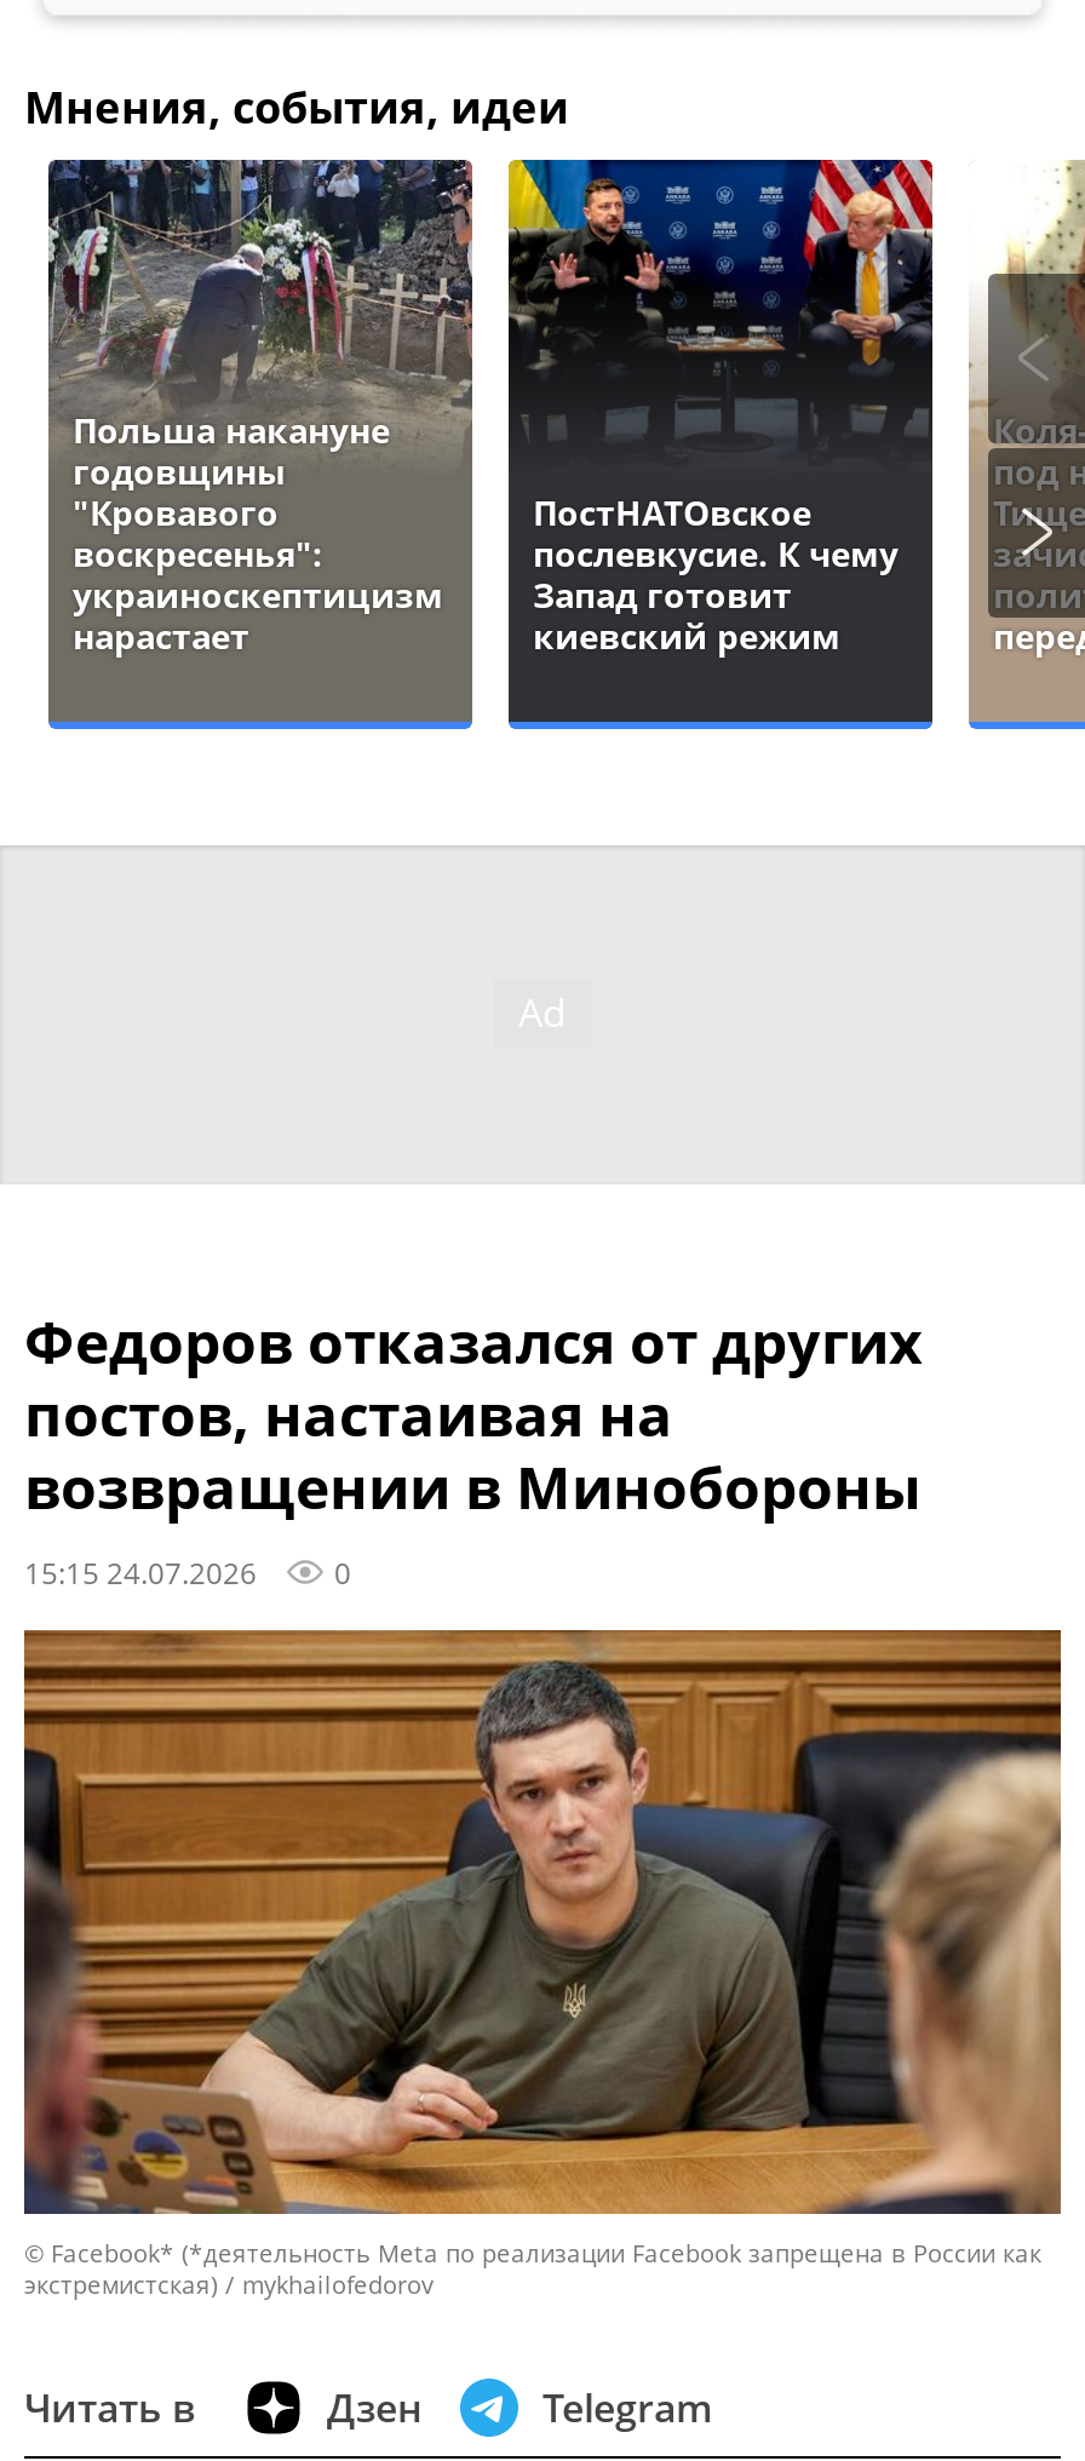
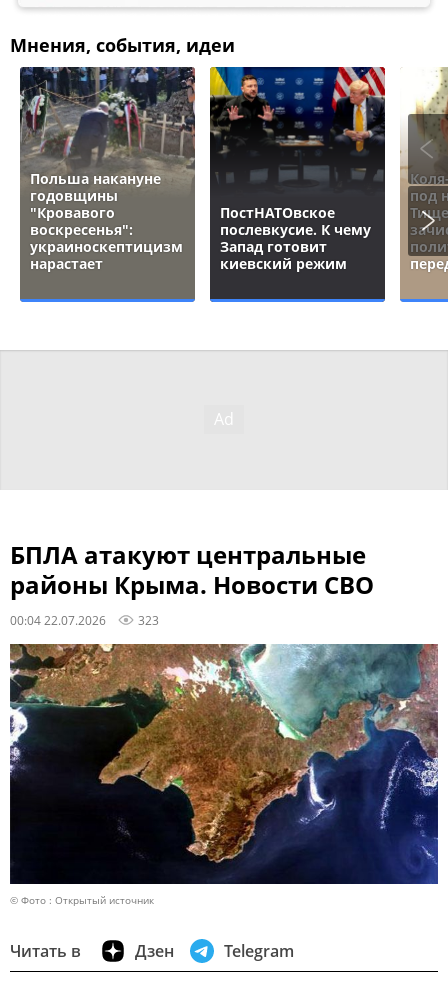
- Федоров отказался от других
- постов, настаивая на
- возвращении в Минобороны
- 15:15 24.07.2026
- 0
+ БПЛА атакуют центральные
+ районы Крыма. Новости СВО
+ 00:04 22.07.2026
+ 323

- [image]
- © Facebook* (*деятельность Meta по реализации Facebook запрещена в России как
- экстремистская) / mykhailofedorov
+ [image]
+ © Фото : Открытый источник
